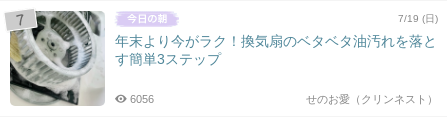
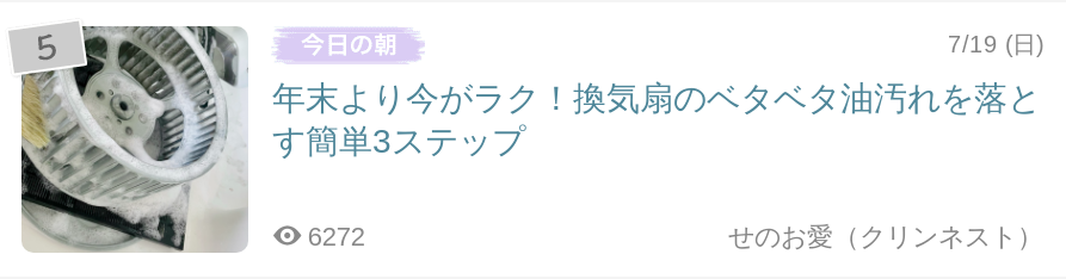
- 6056
+ 6272
